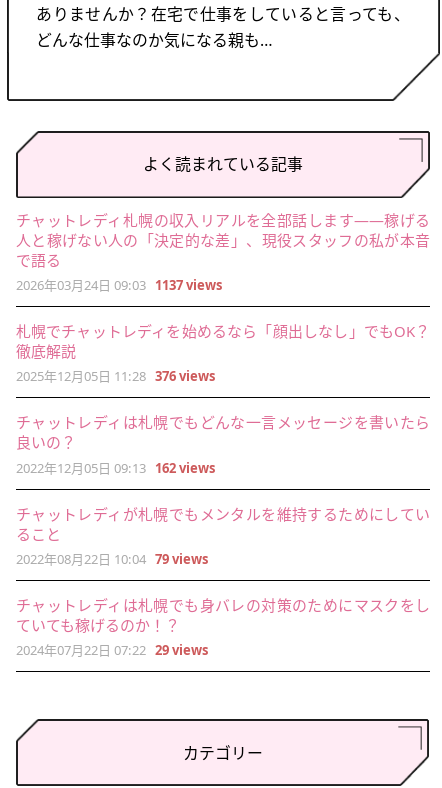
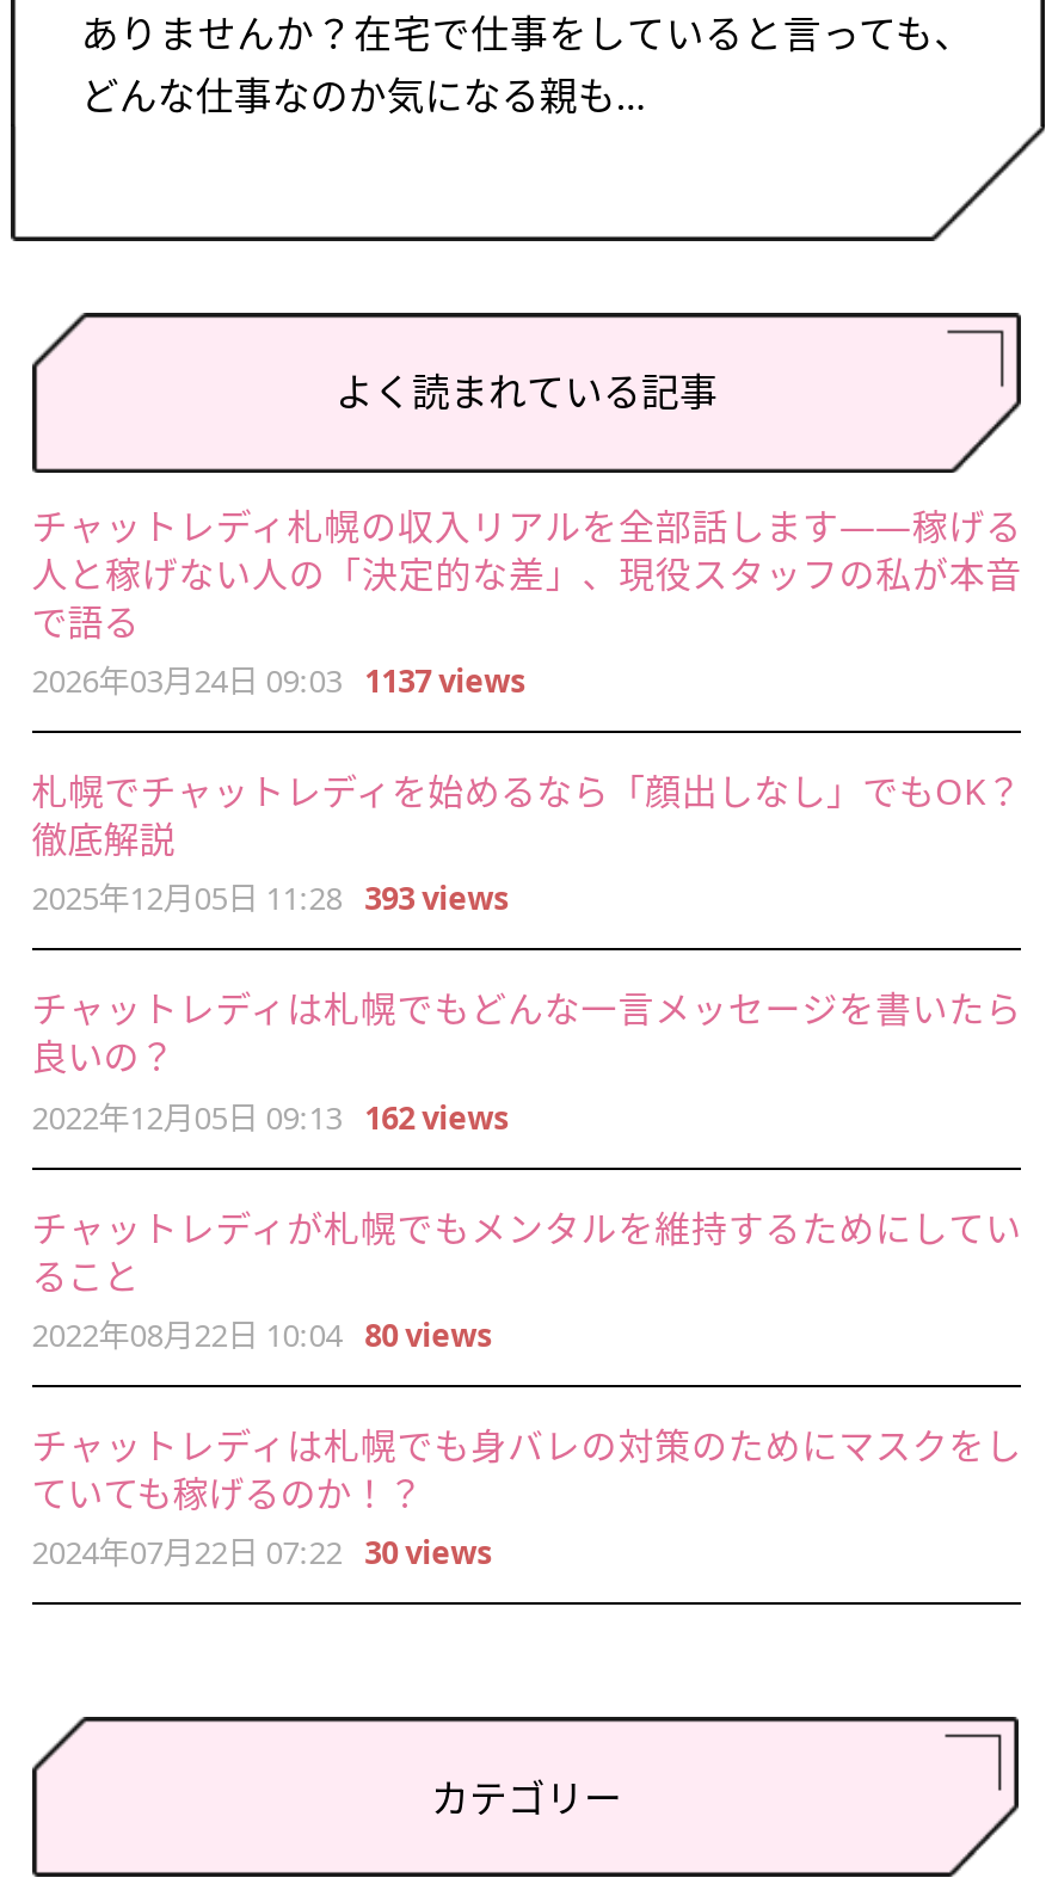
- 2025年12月05日 11:28 376 views
+ 2025年12月05日 11:28 393 views

- 2022年08月22日 10:04 79 views
+ 2022年08月22日 10:04 80 views

- 2024年07月22日 07:22 29 views
+ 2024年07月22日 07:22 30 views
